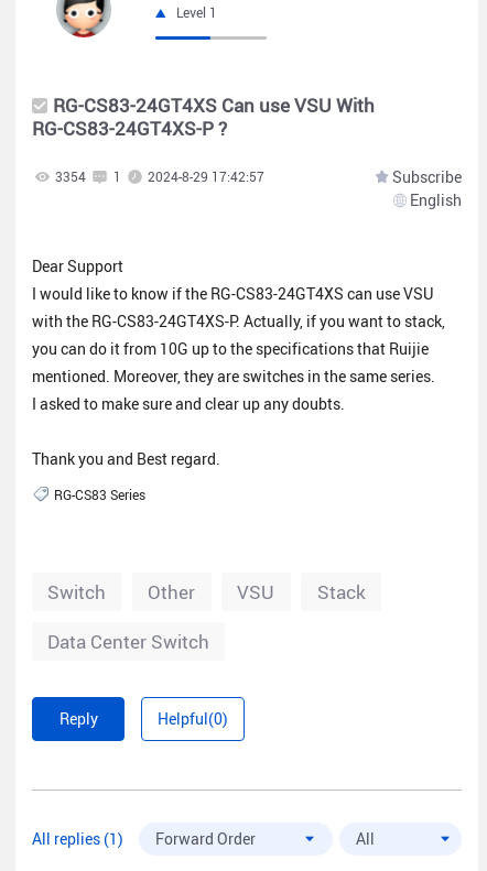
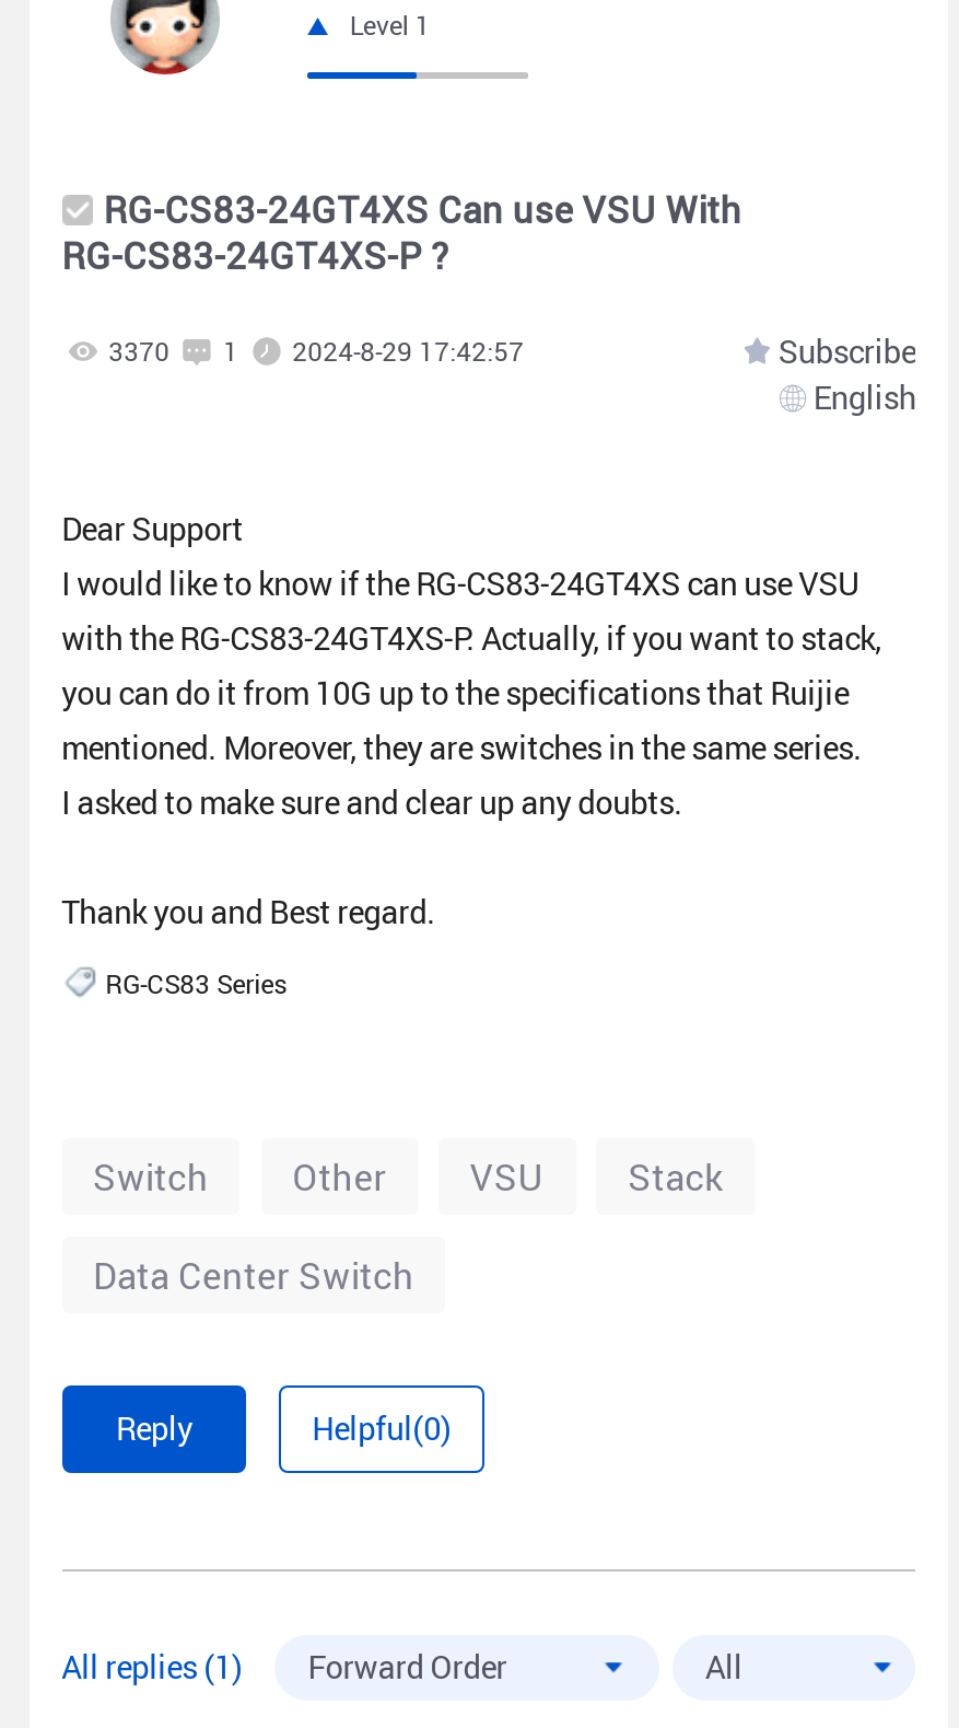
- 3354 1 2024-8-29 17:42:57
+ 3370 1 2024-8-29 17:42:57
